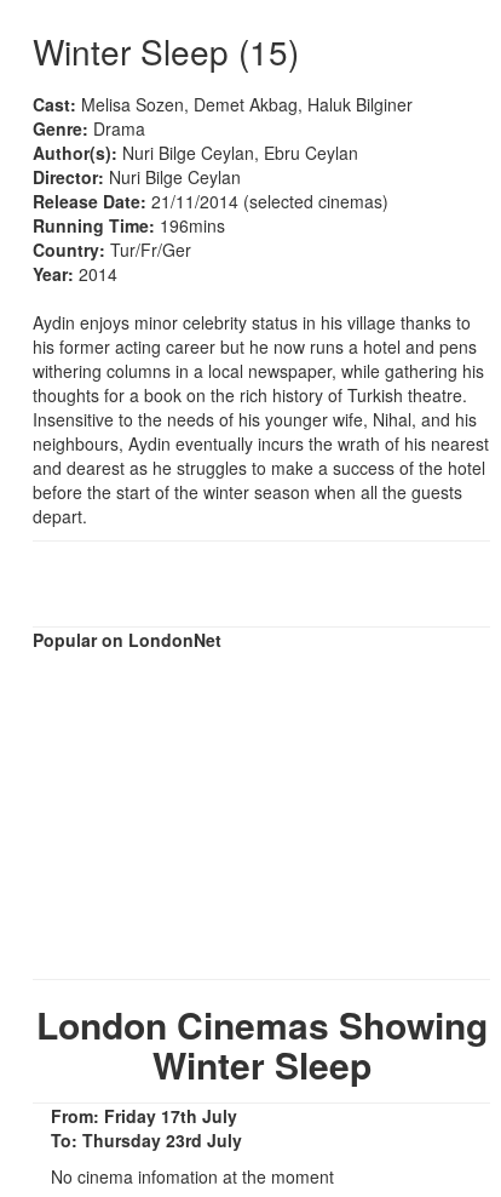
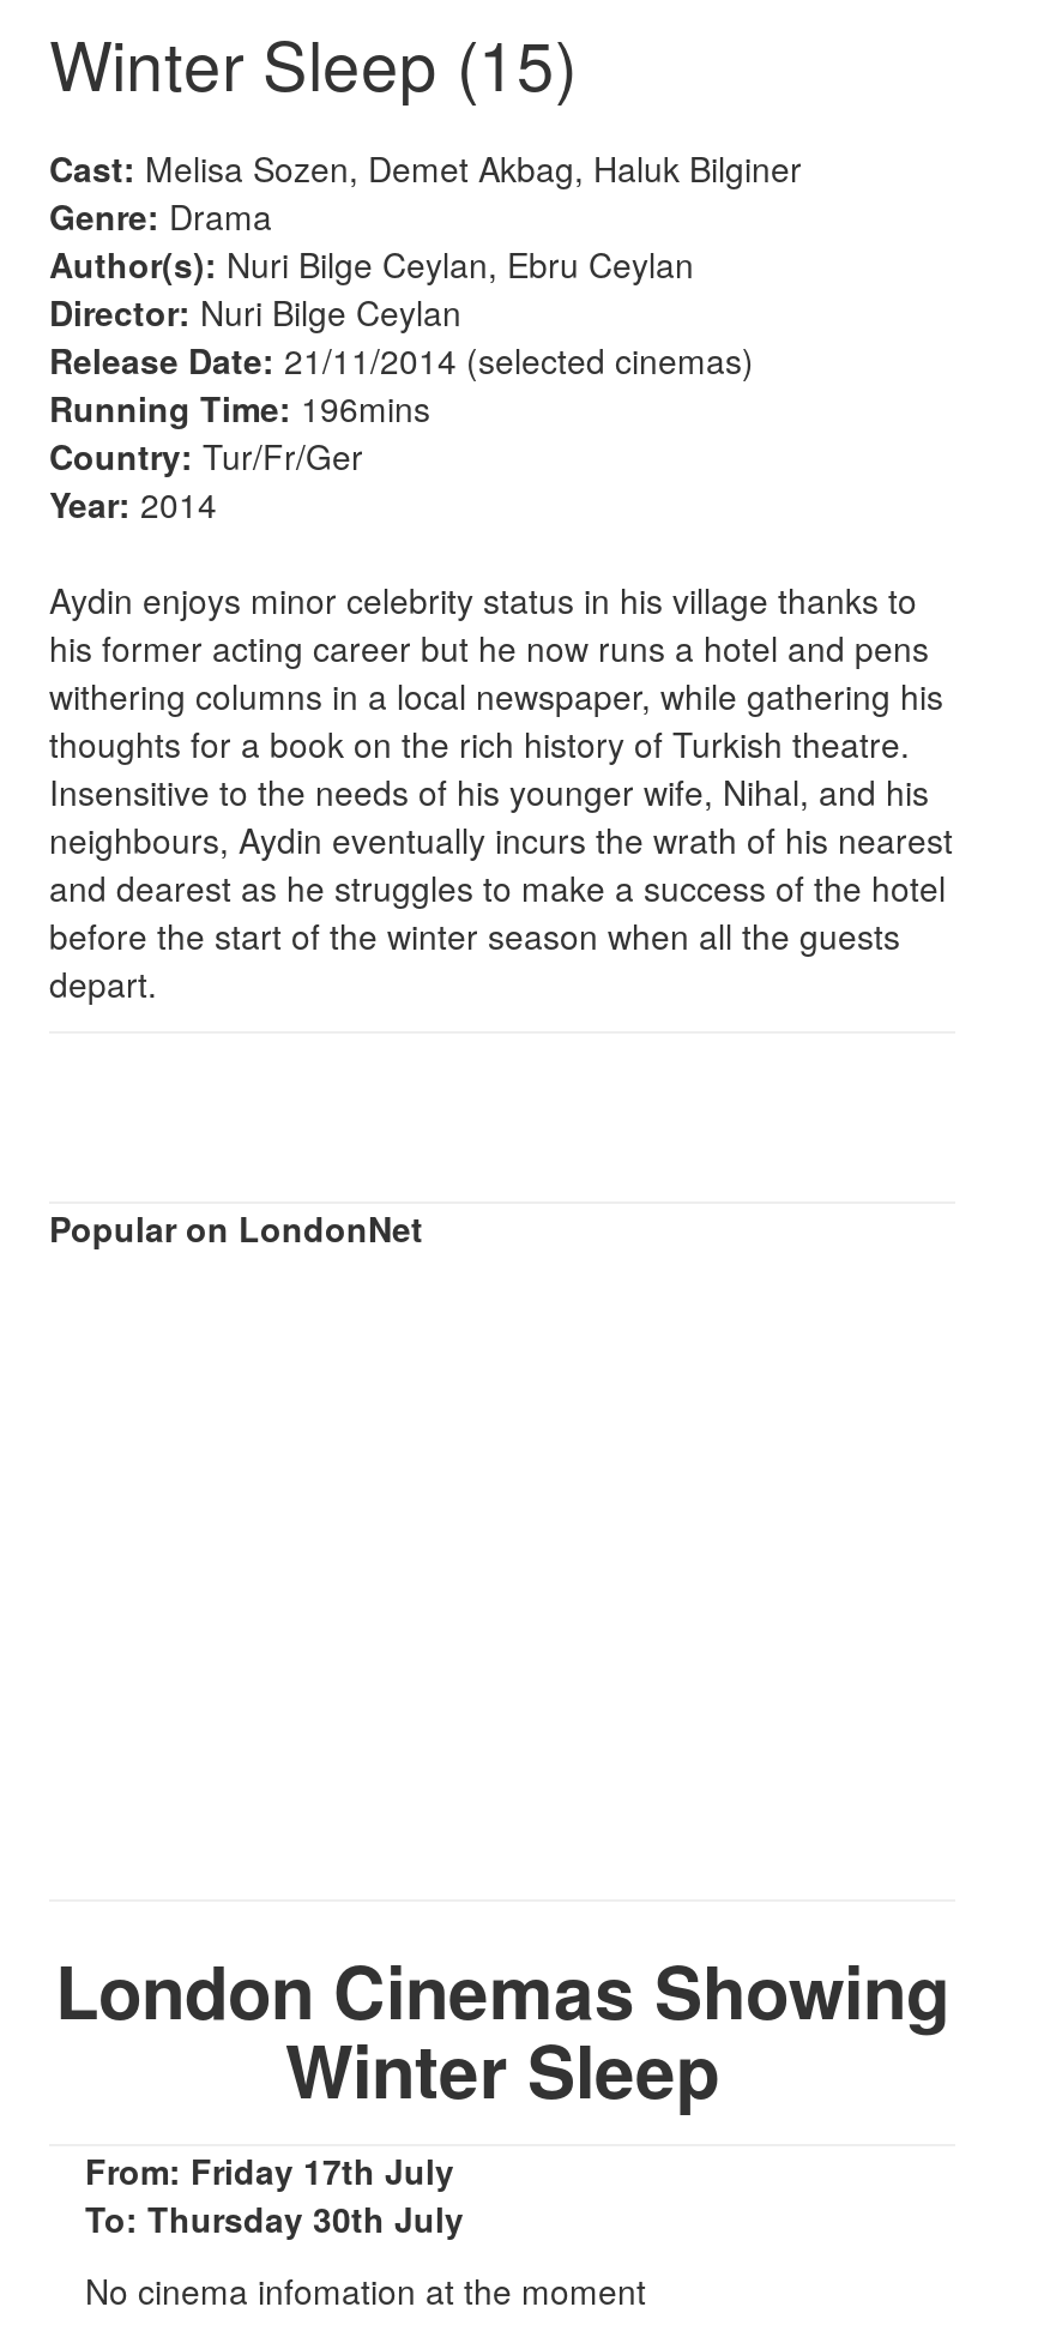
- To: Thursday 23rd July
+ To: Thursday 30th July
